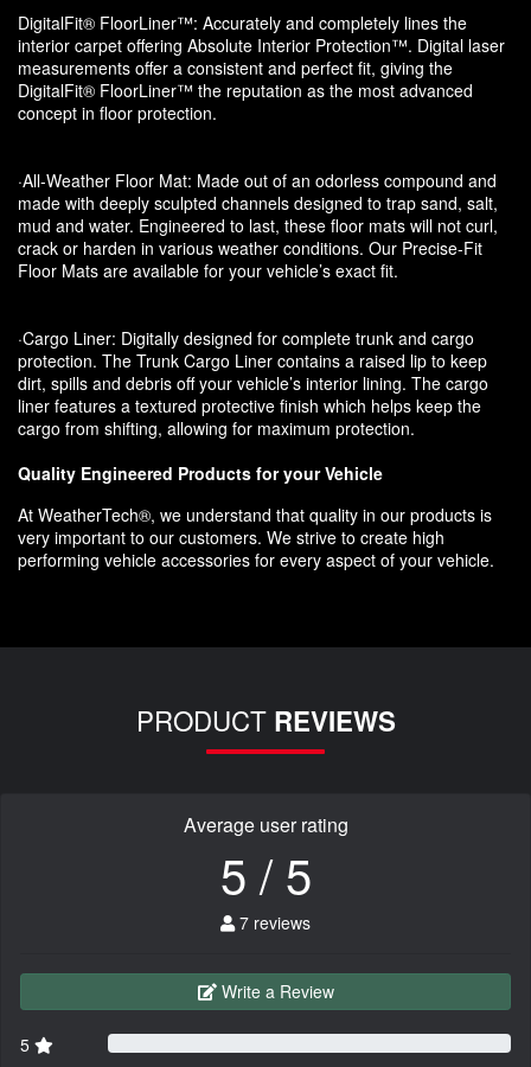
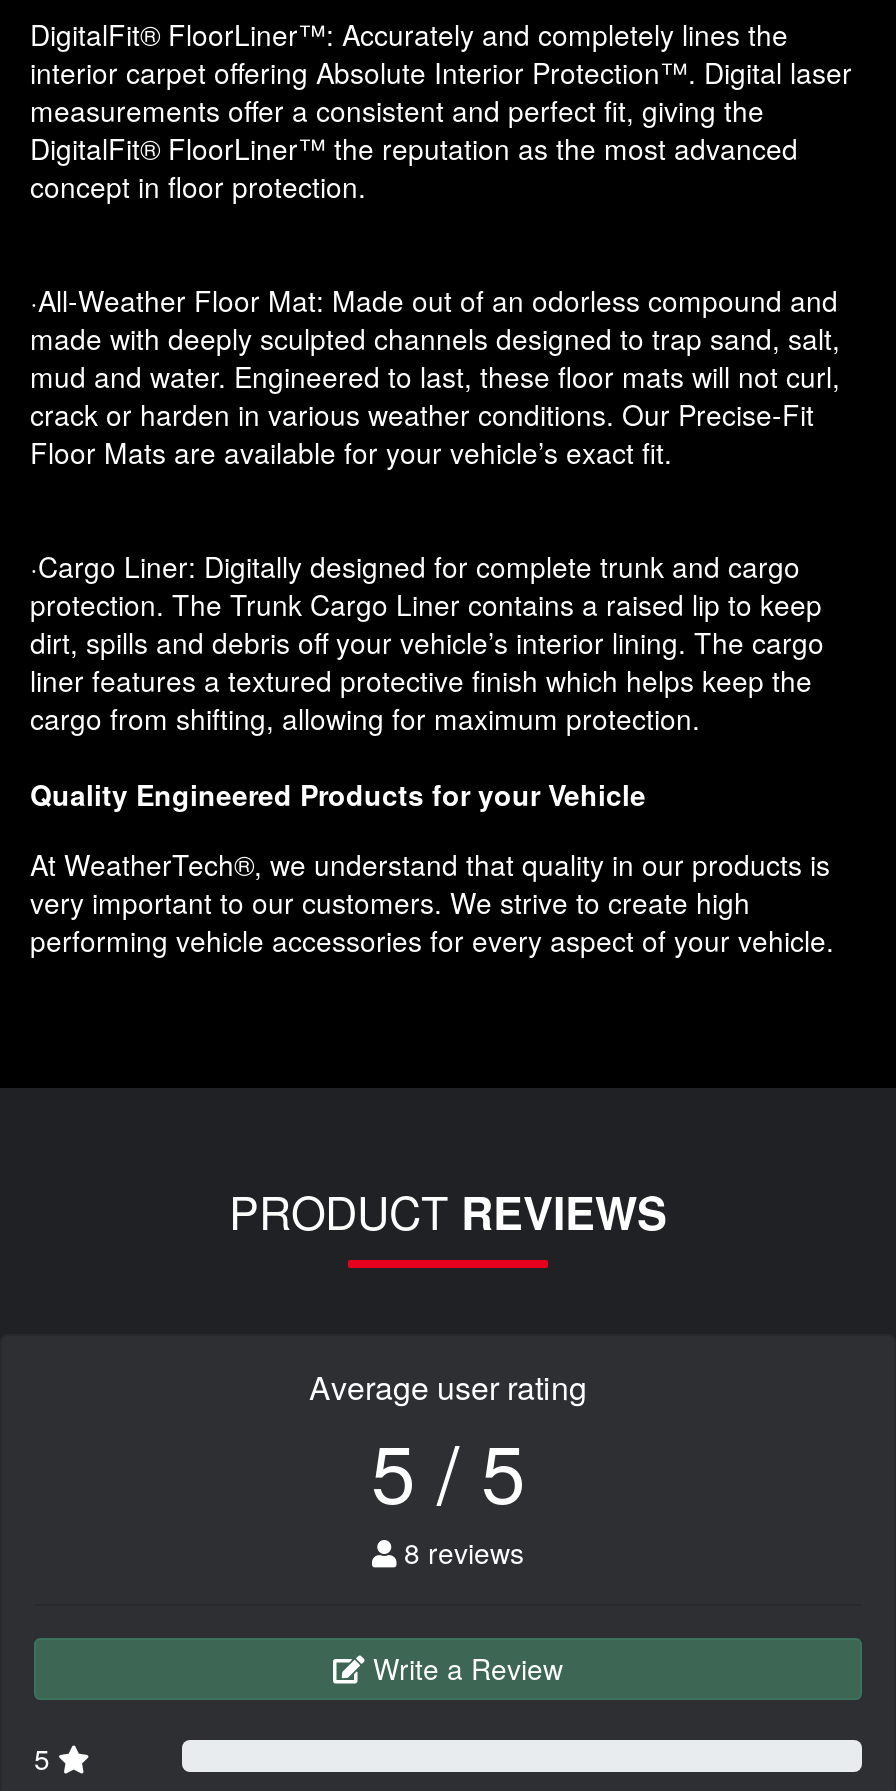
- 7 reviews
+ 8 reviews
